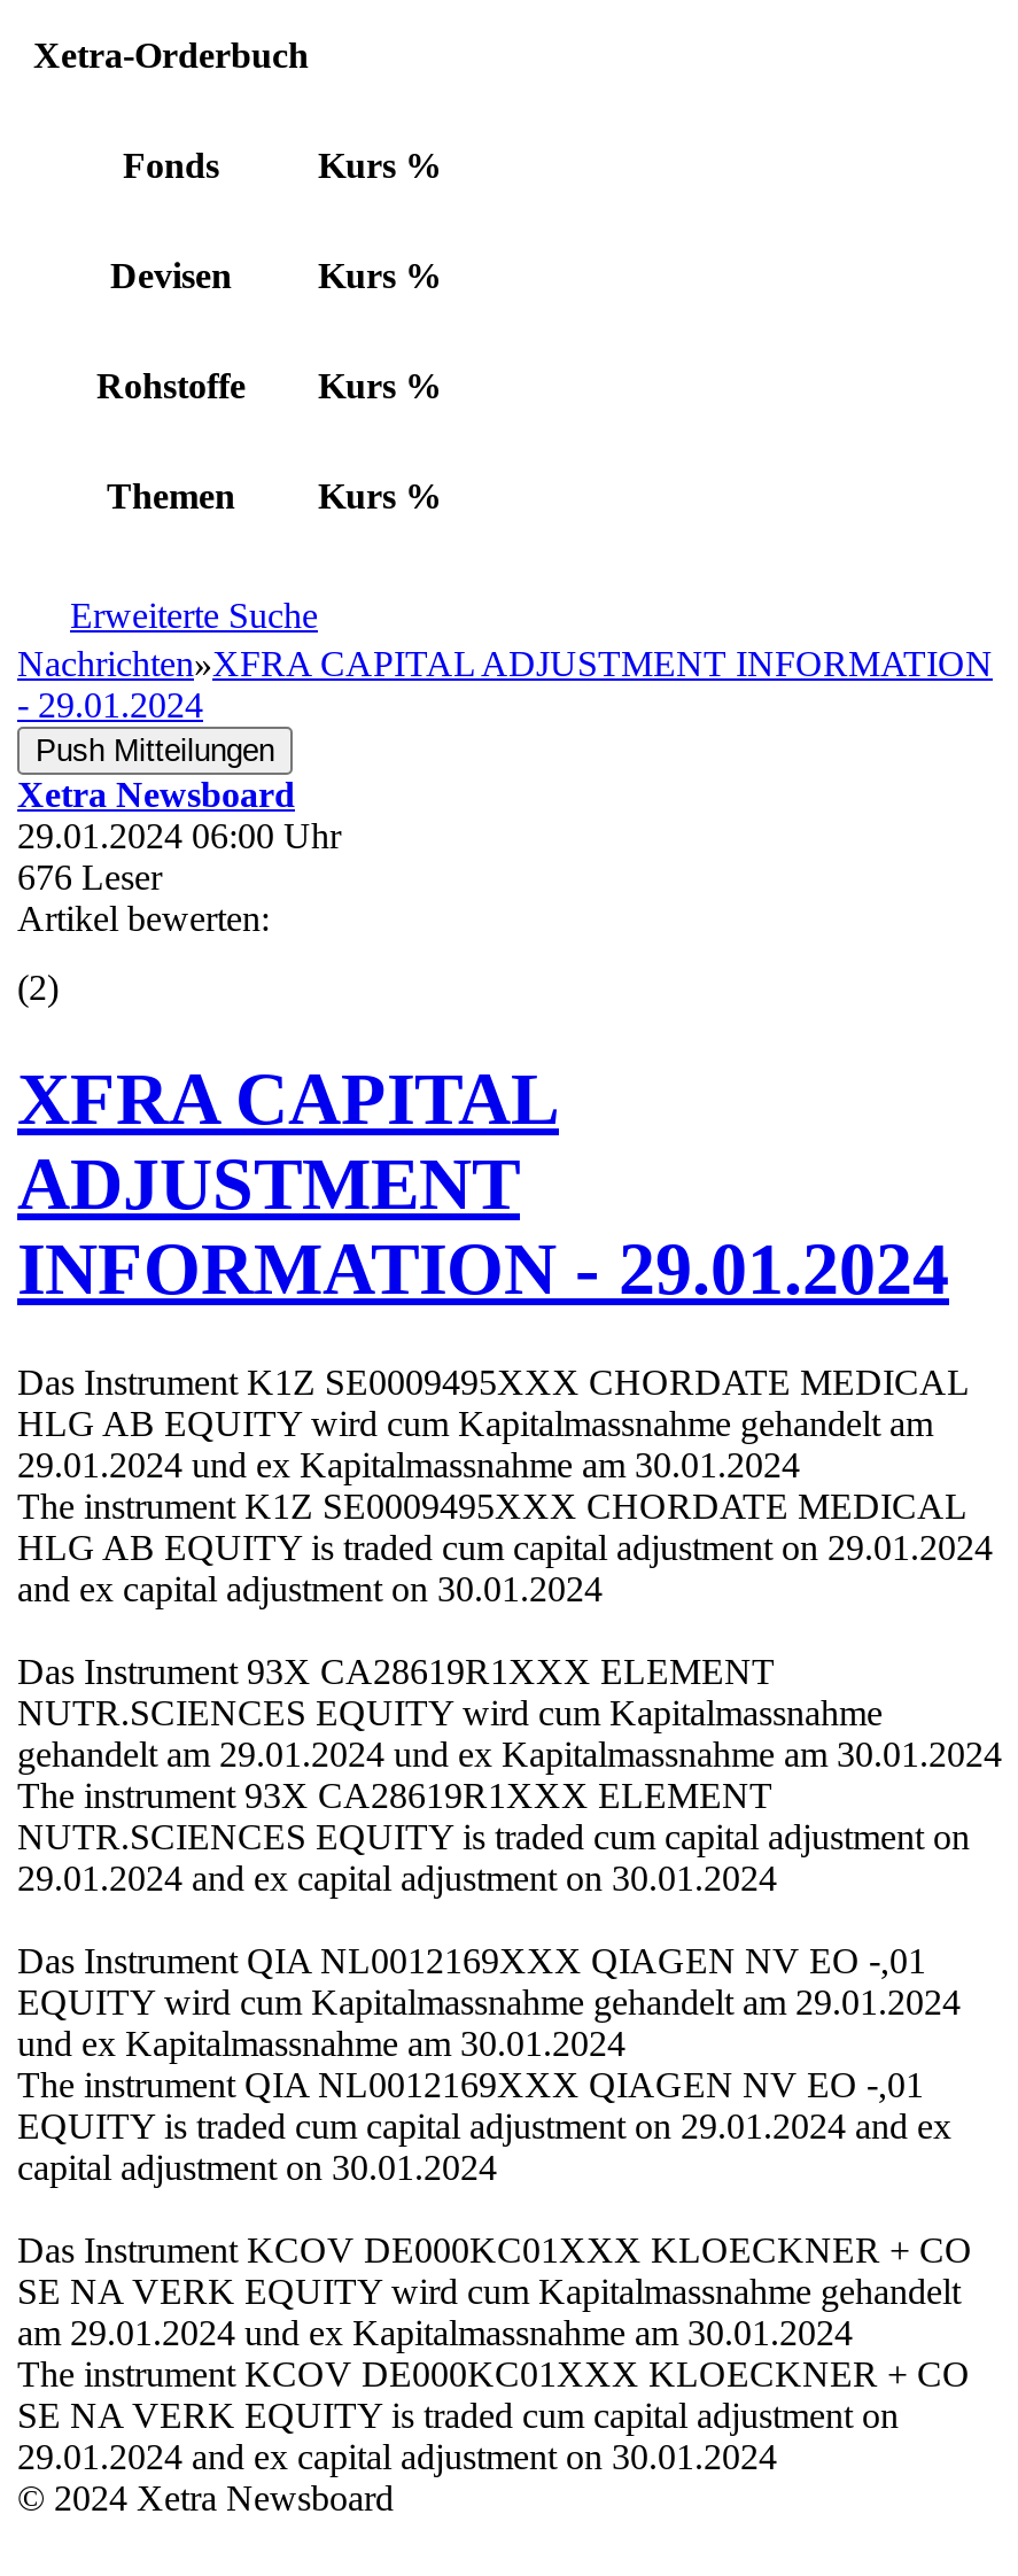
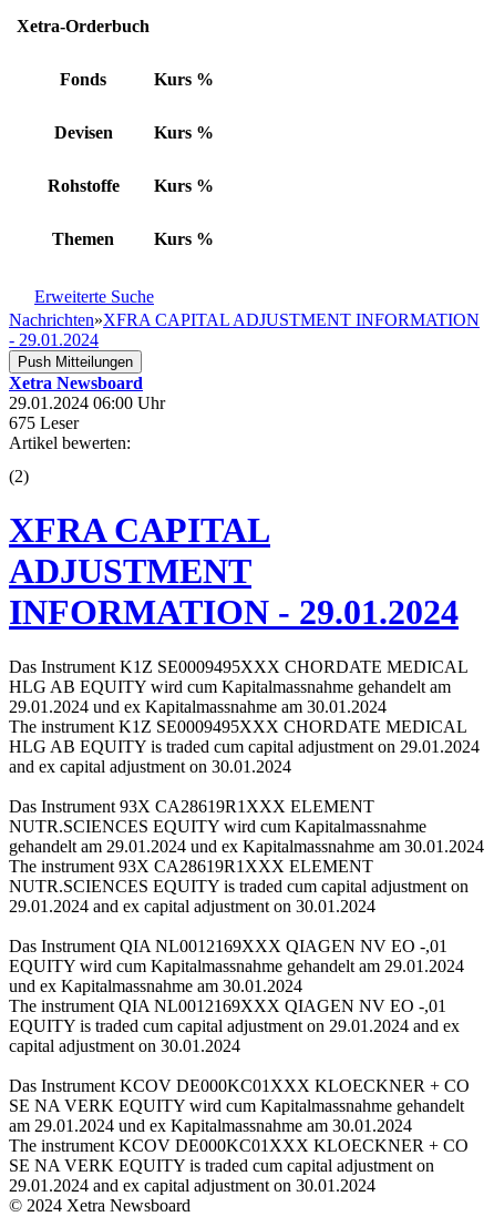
- 676 Leser
+ 675 Leser
